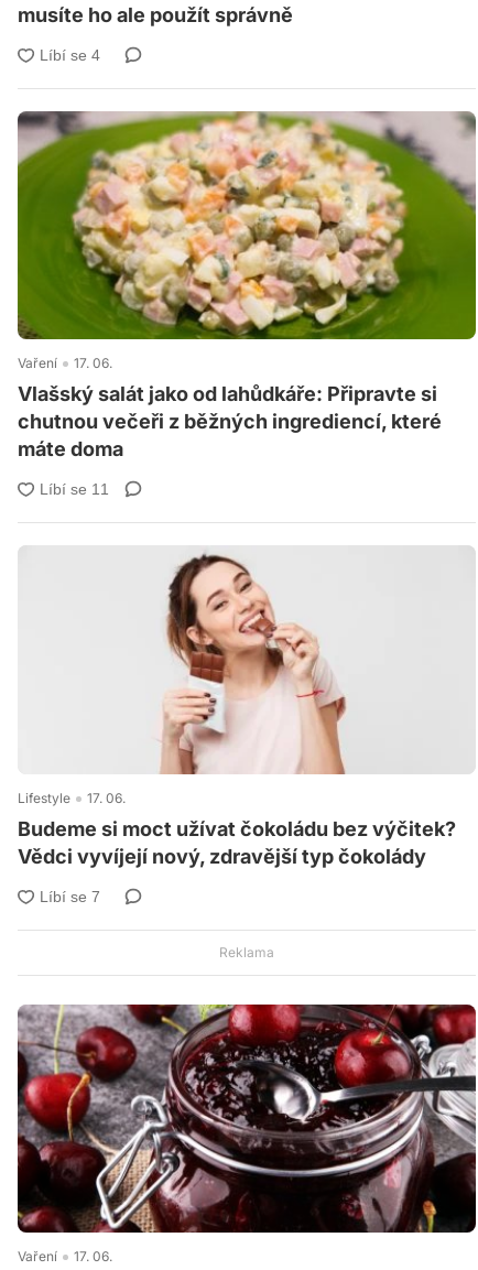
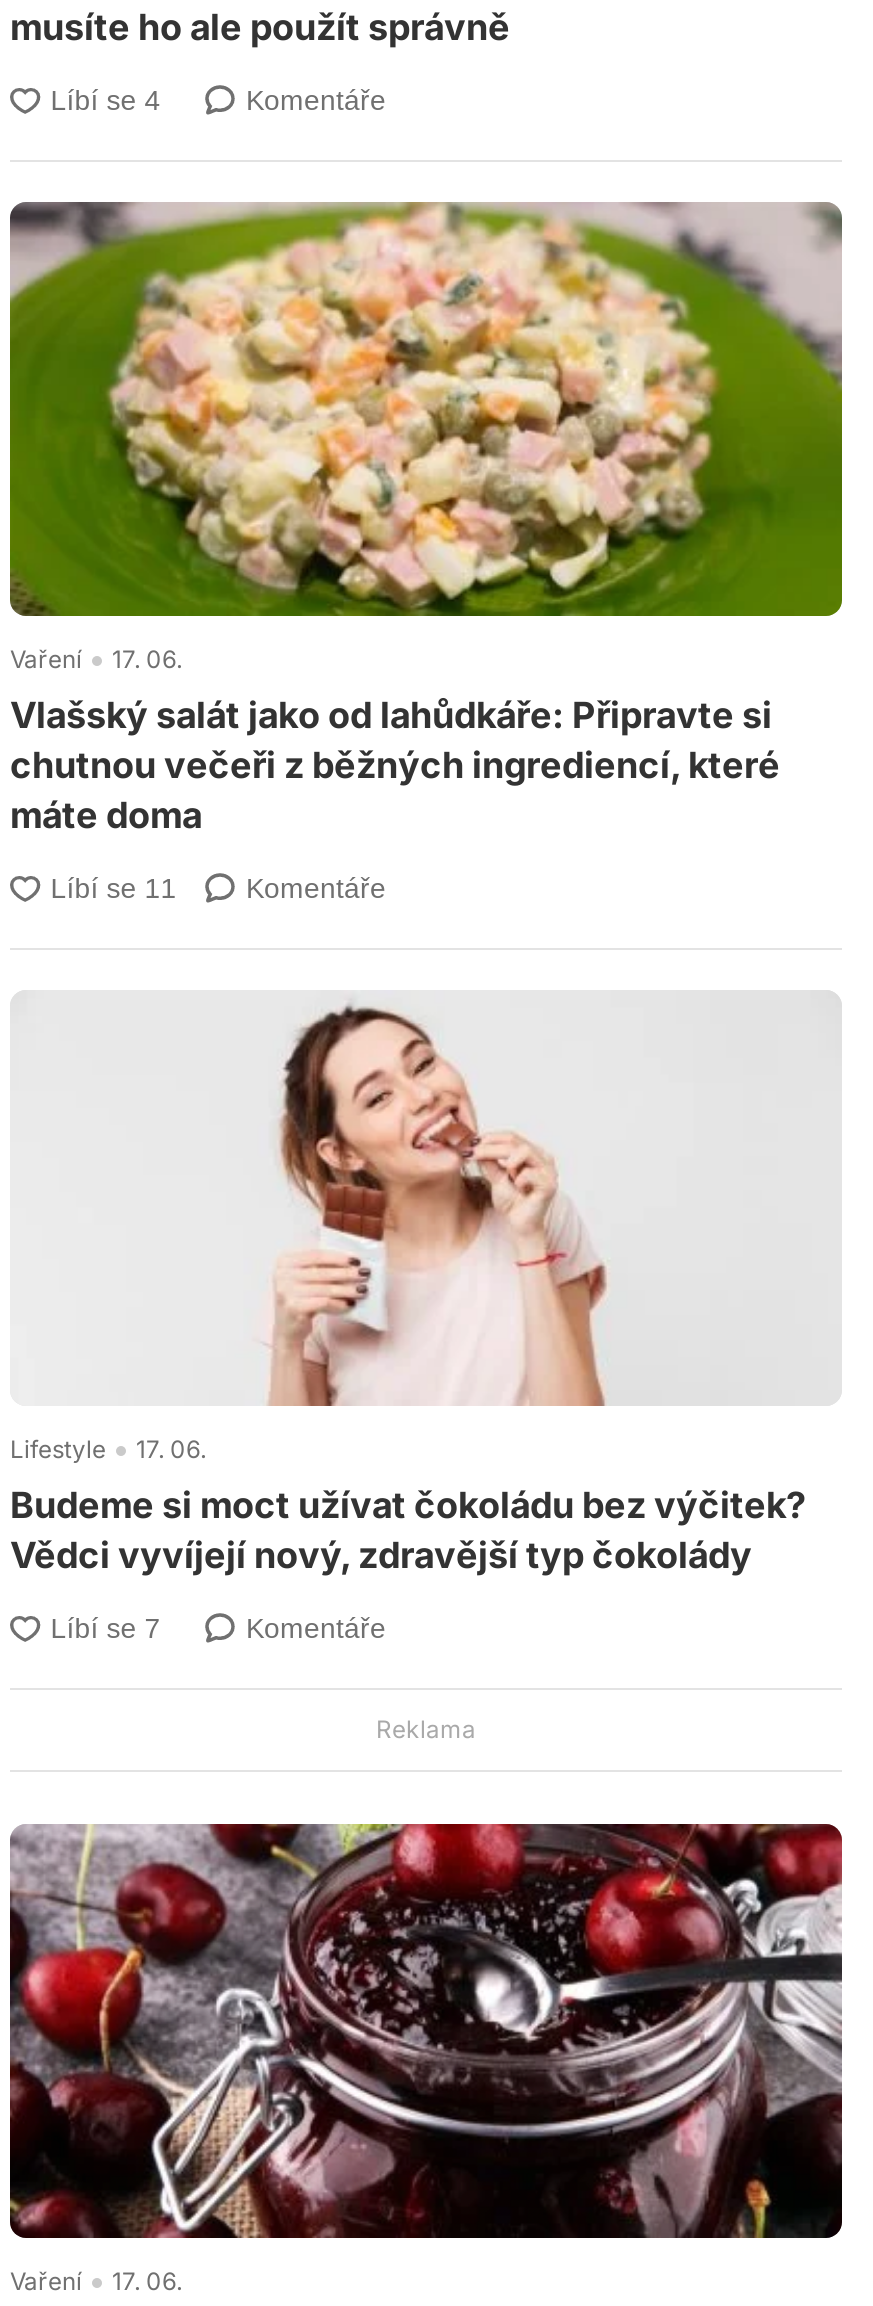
+ Komentáře

+ Komentáře

+ Komentáře
